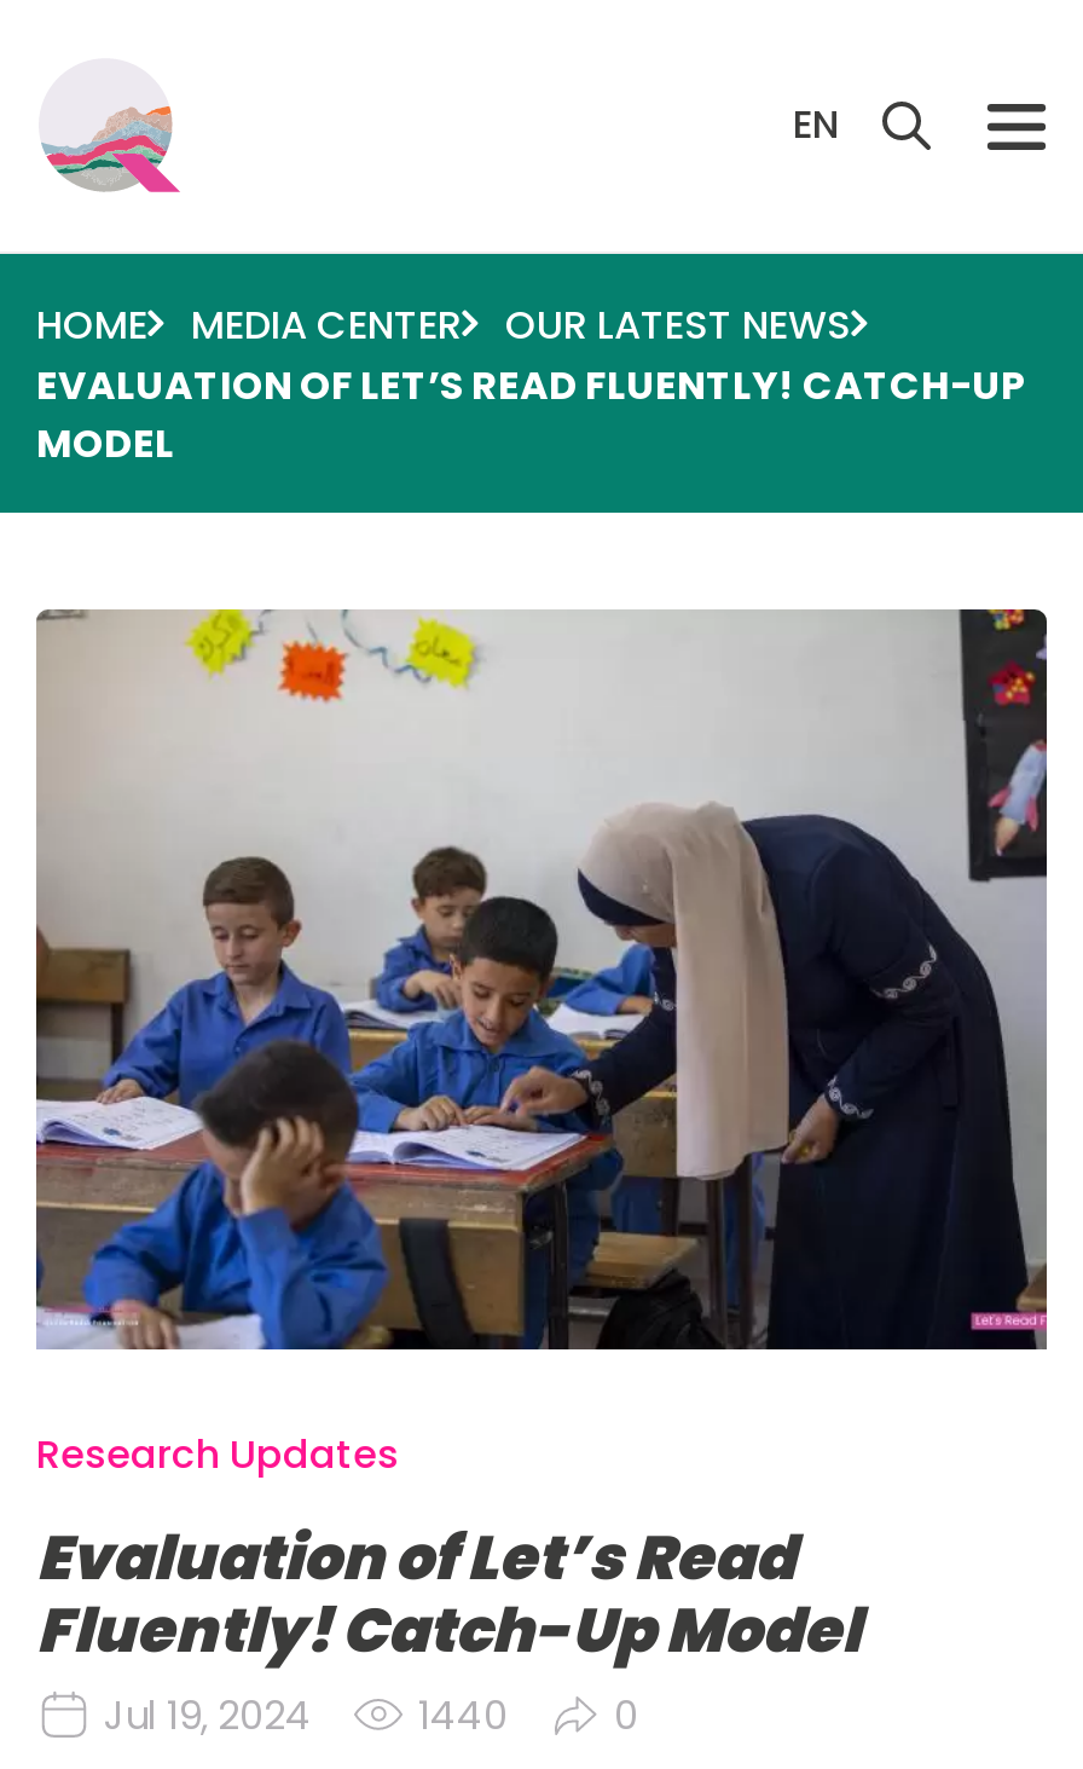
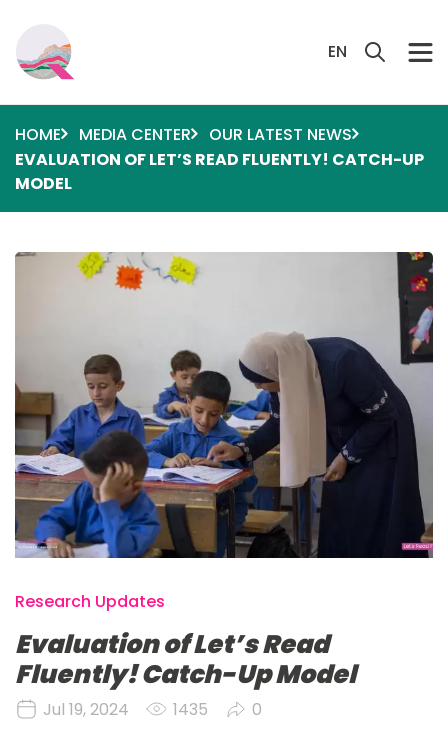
- Jul 19, 2024 1440 0
+ Jul 19, 2024 1435 0
